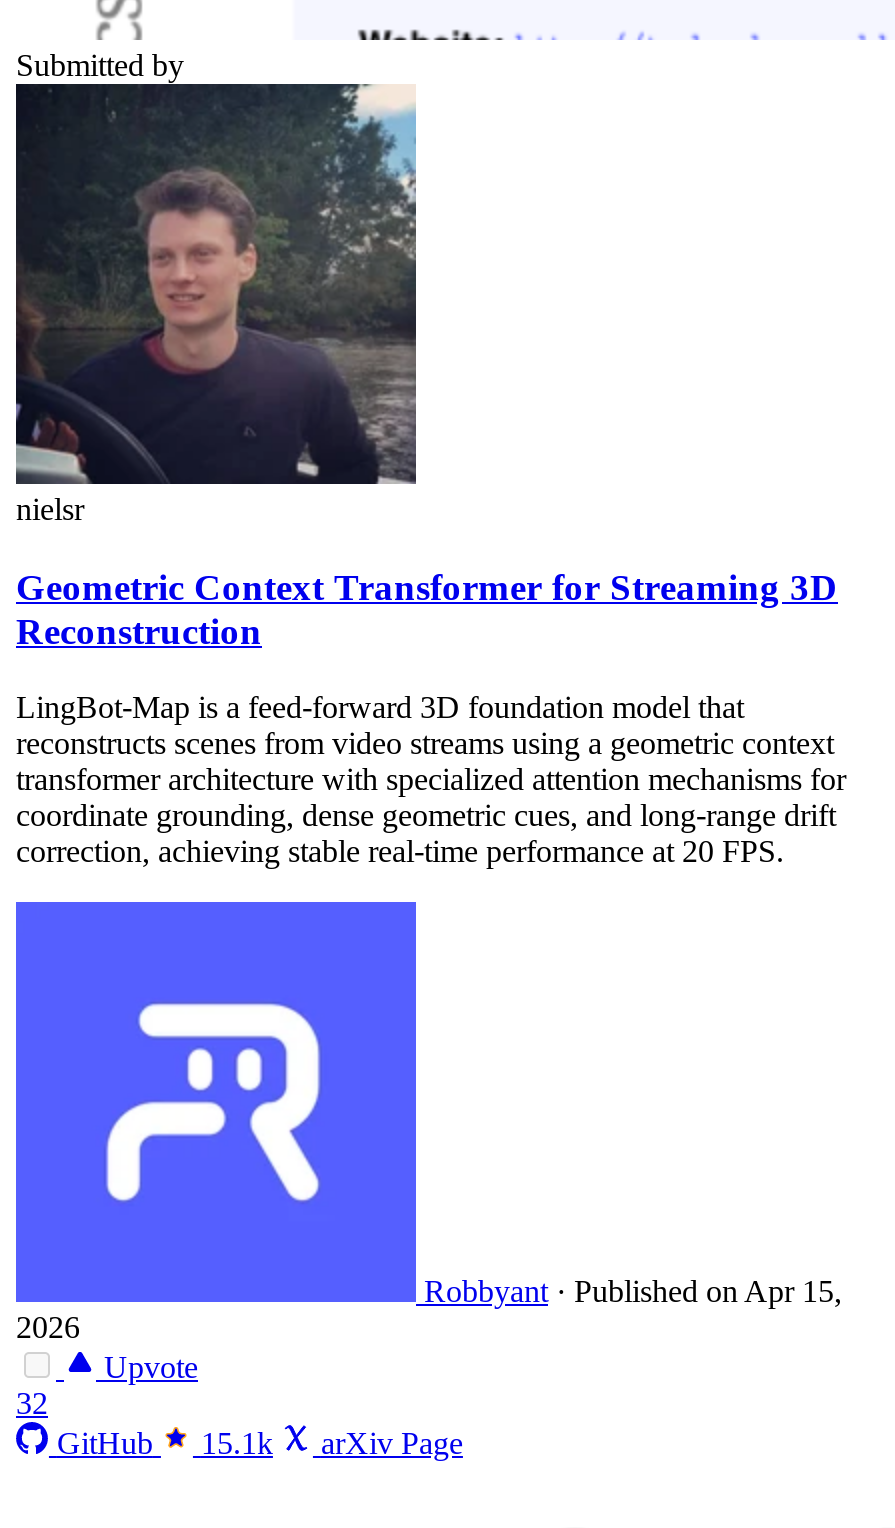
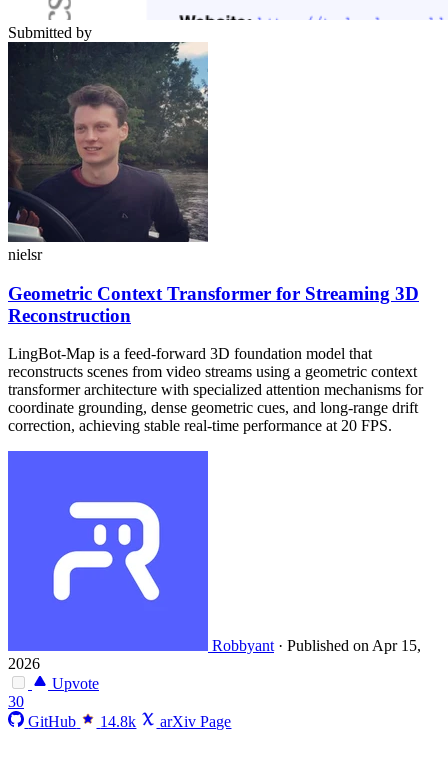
- 32
+ 30

- GitHub 15.1k arXiv Page
+ GitHub 14.8k arXiv Page
